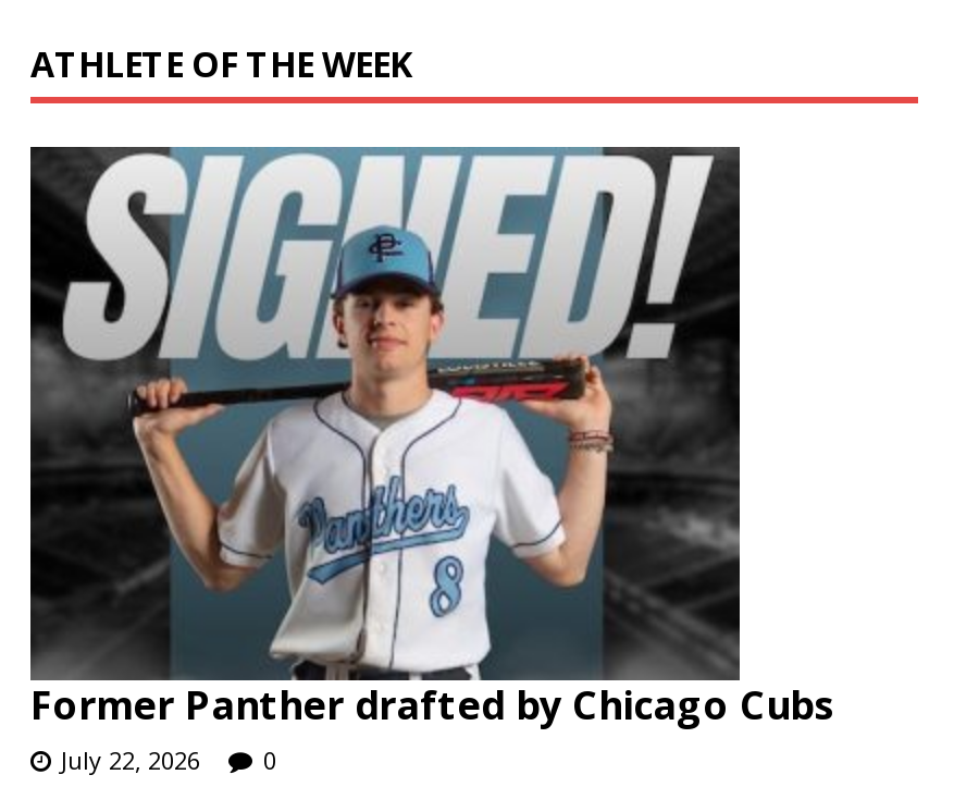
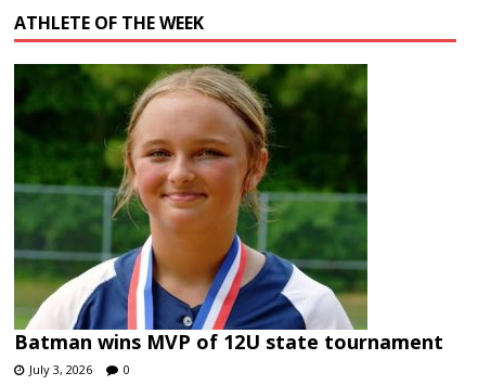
- [image]
- Former Panther drafted by Chicago Cubs
- July 22, 2026
+ [image]
+ Batman wins MVP of 12U state tournament
+ July 3, 2026
